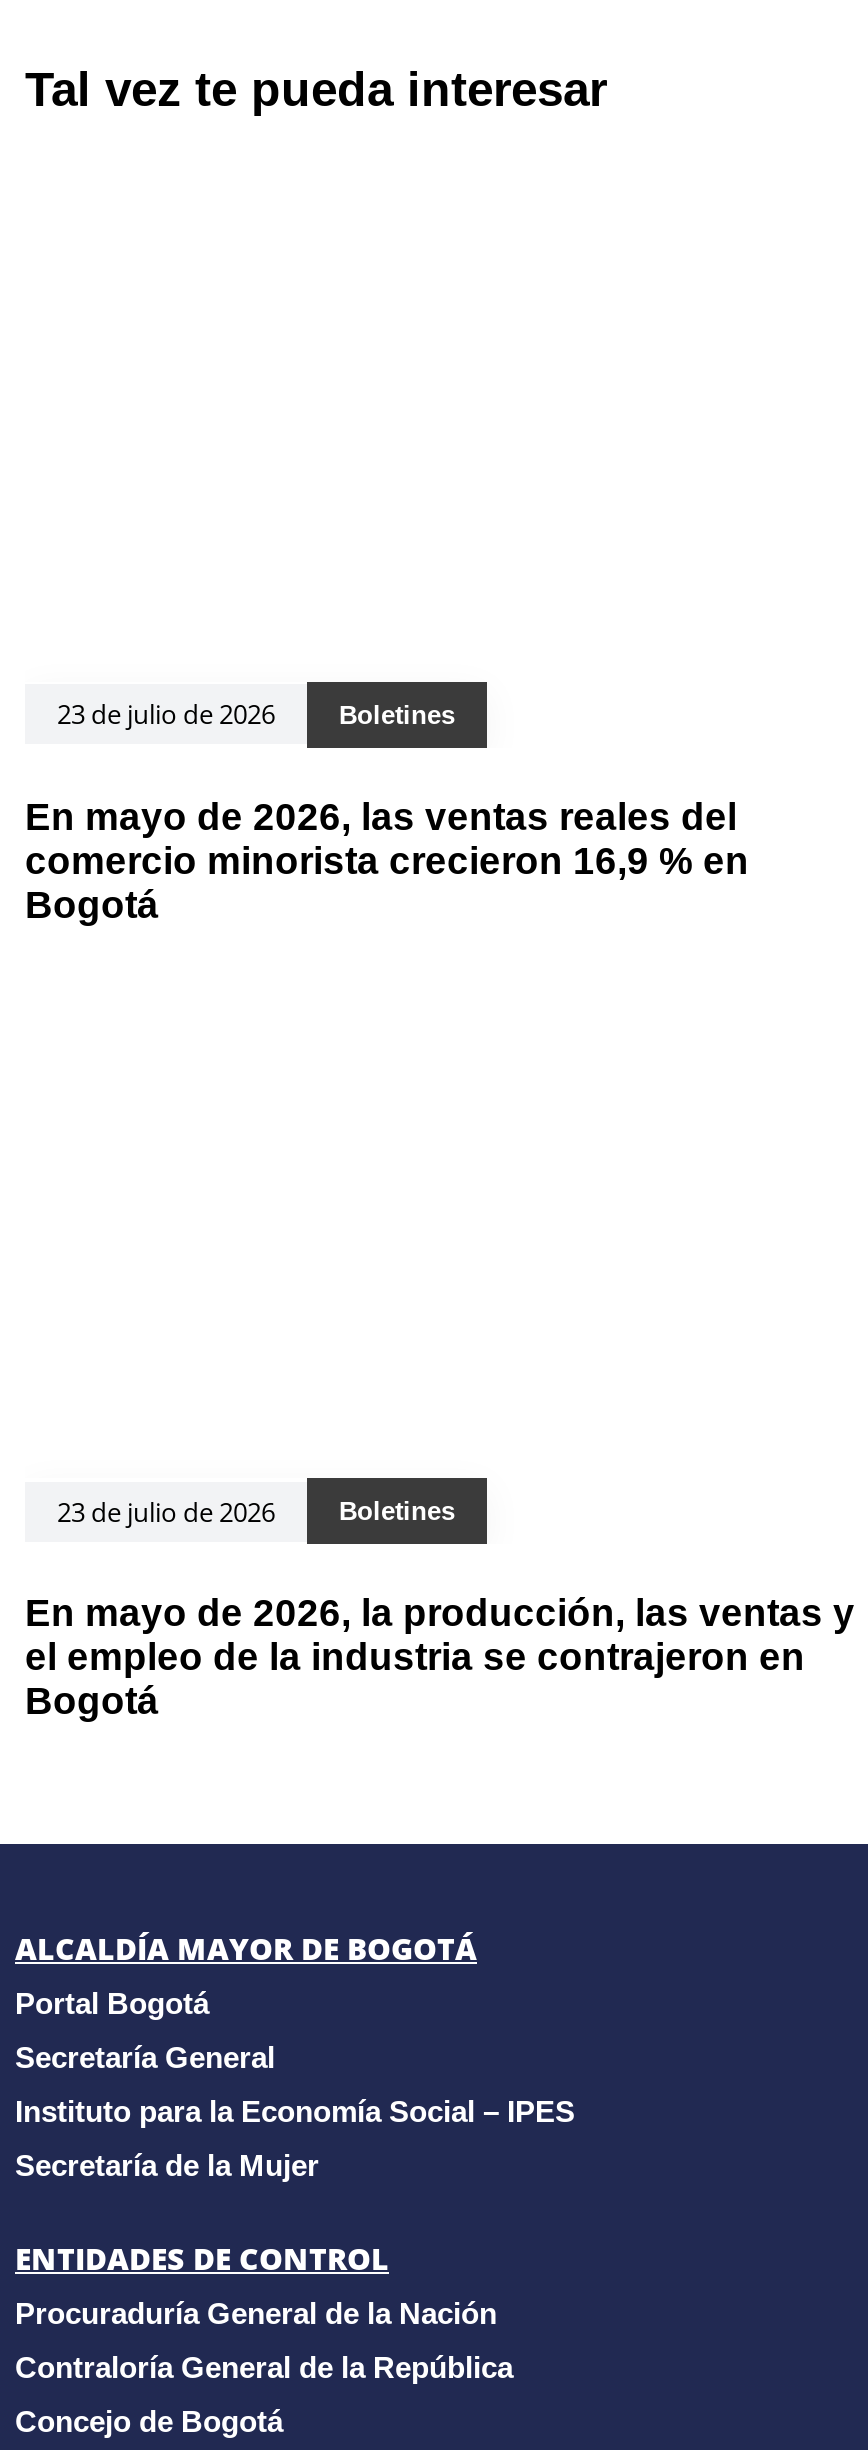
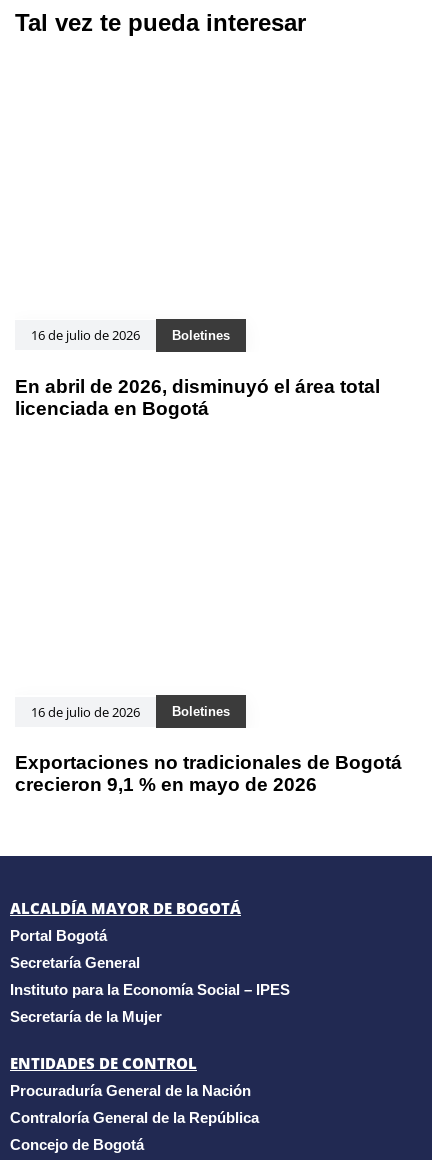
- 23 de julio de 2026
+ 16 de julio de 2026

- En mayo de 2026, las ventas reales del
- comercio minorista crecieron 16,9 % en
- Bogotá
+ En abril de 2026, disminuyó el área total
+ licenciada en Bogotá

- 23 de julio de 2026
+ 16 de julio de 2026

- En mayo de 2026, la producción, las ventas y
- el empleo de la industria se contrajeron en
- Bogotá
+ Exportaciones no tradicionales de Bogotá
+ crecieron 9,1 % en mayo de 2026
